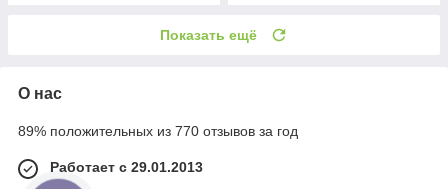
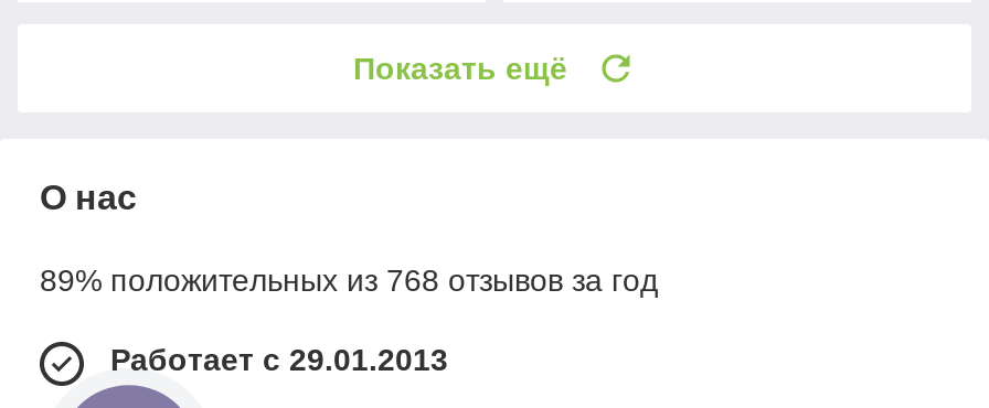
- 89% положительных из 770 отзывов за год
+ 89% положительных из 768 отзывов за год
